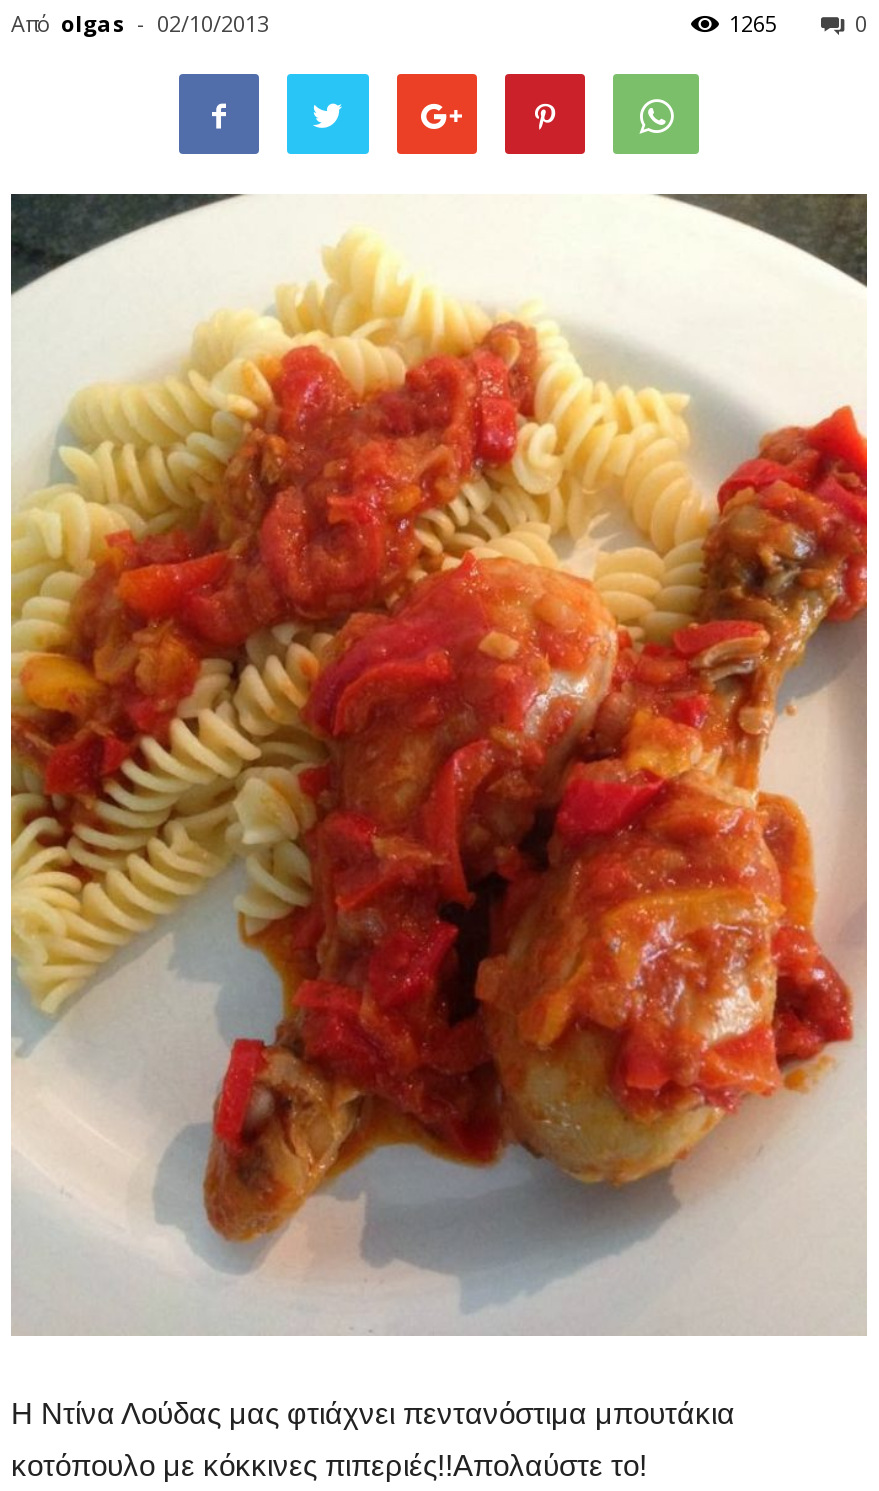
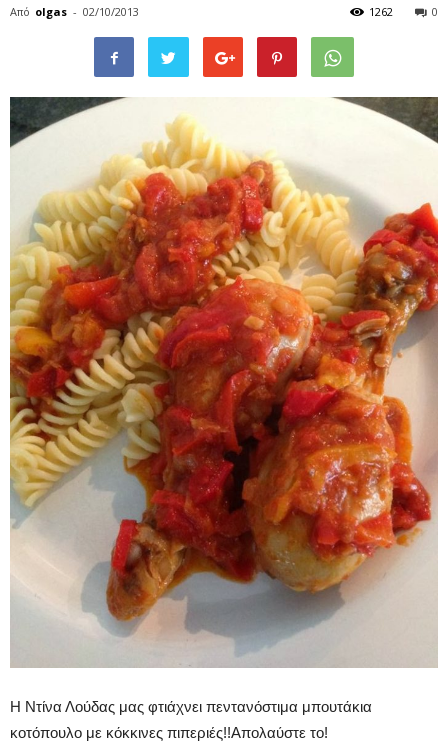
- 1265
+ 1262
